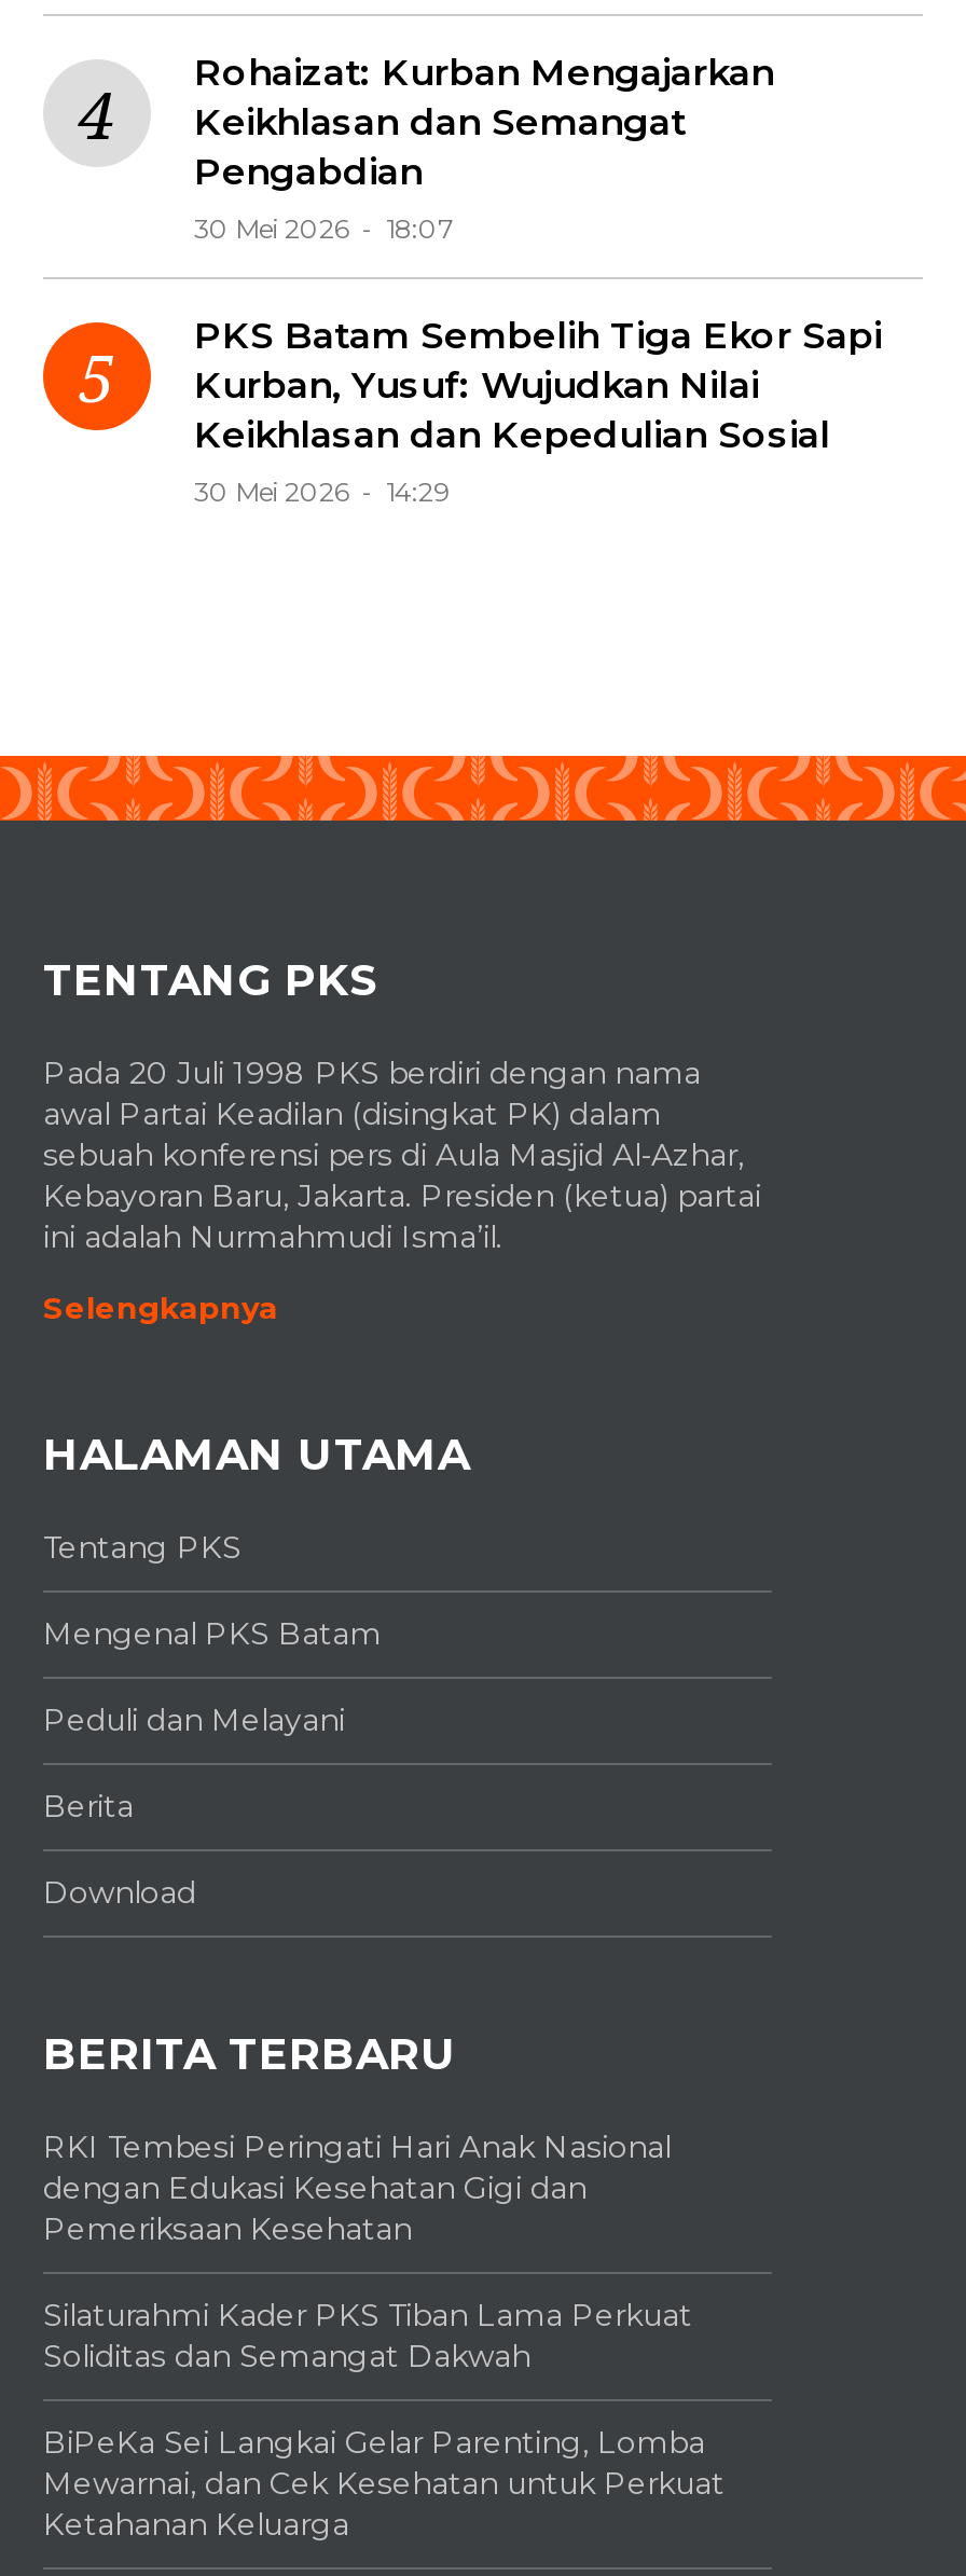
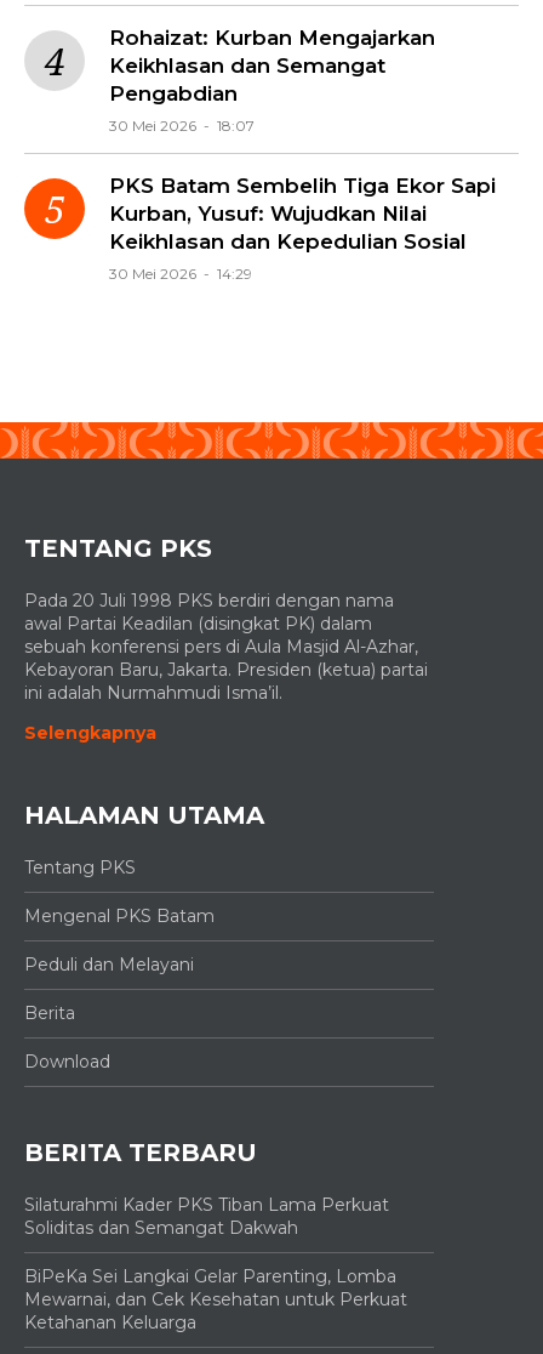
- RKI Tembesi Peringati Hari Anak Nasional
- dengan Edukasi Kesehatan Gigi dan
- Pemeriksaan Kesehatan
